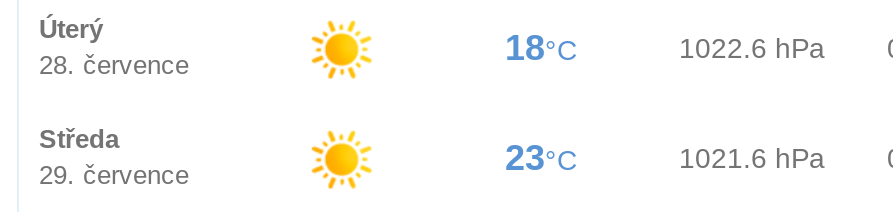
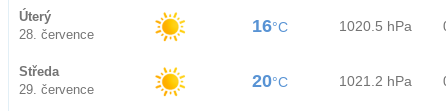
- 18°C
+ 16°C

- 1022.6 hPa
+ 1020.5 hPa

- 23°C
+ 20°C

- 1021.6 hPa
+ 1021.2 hPa
